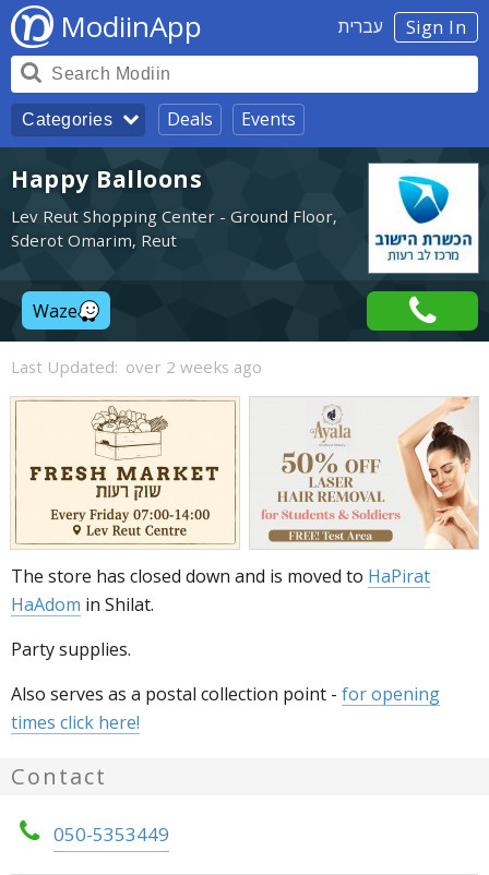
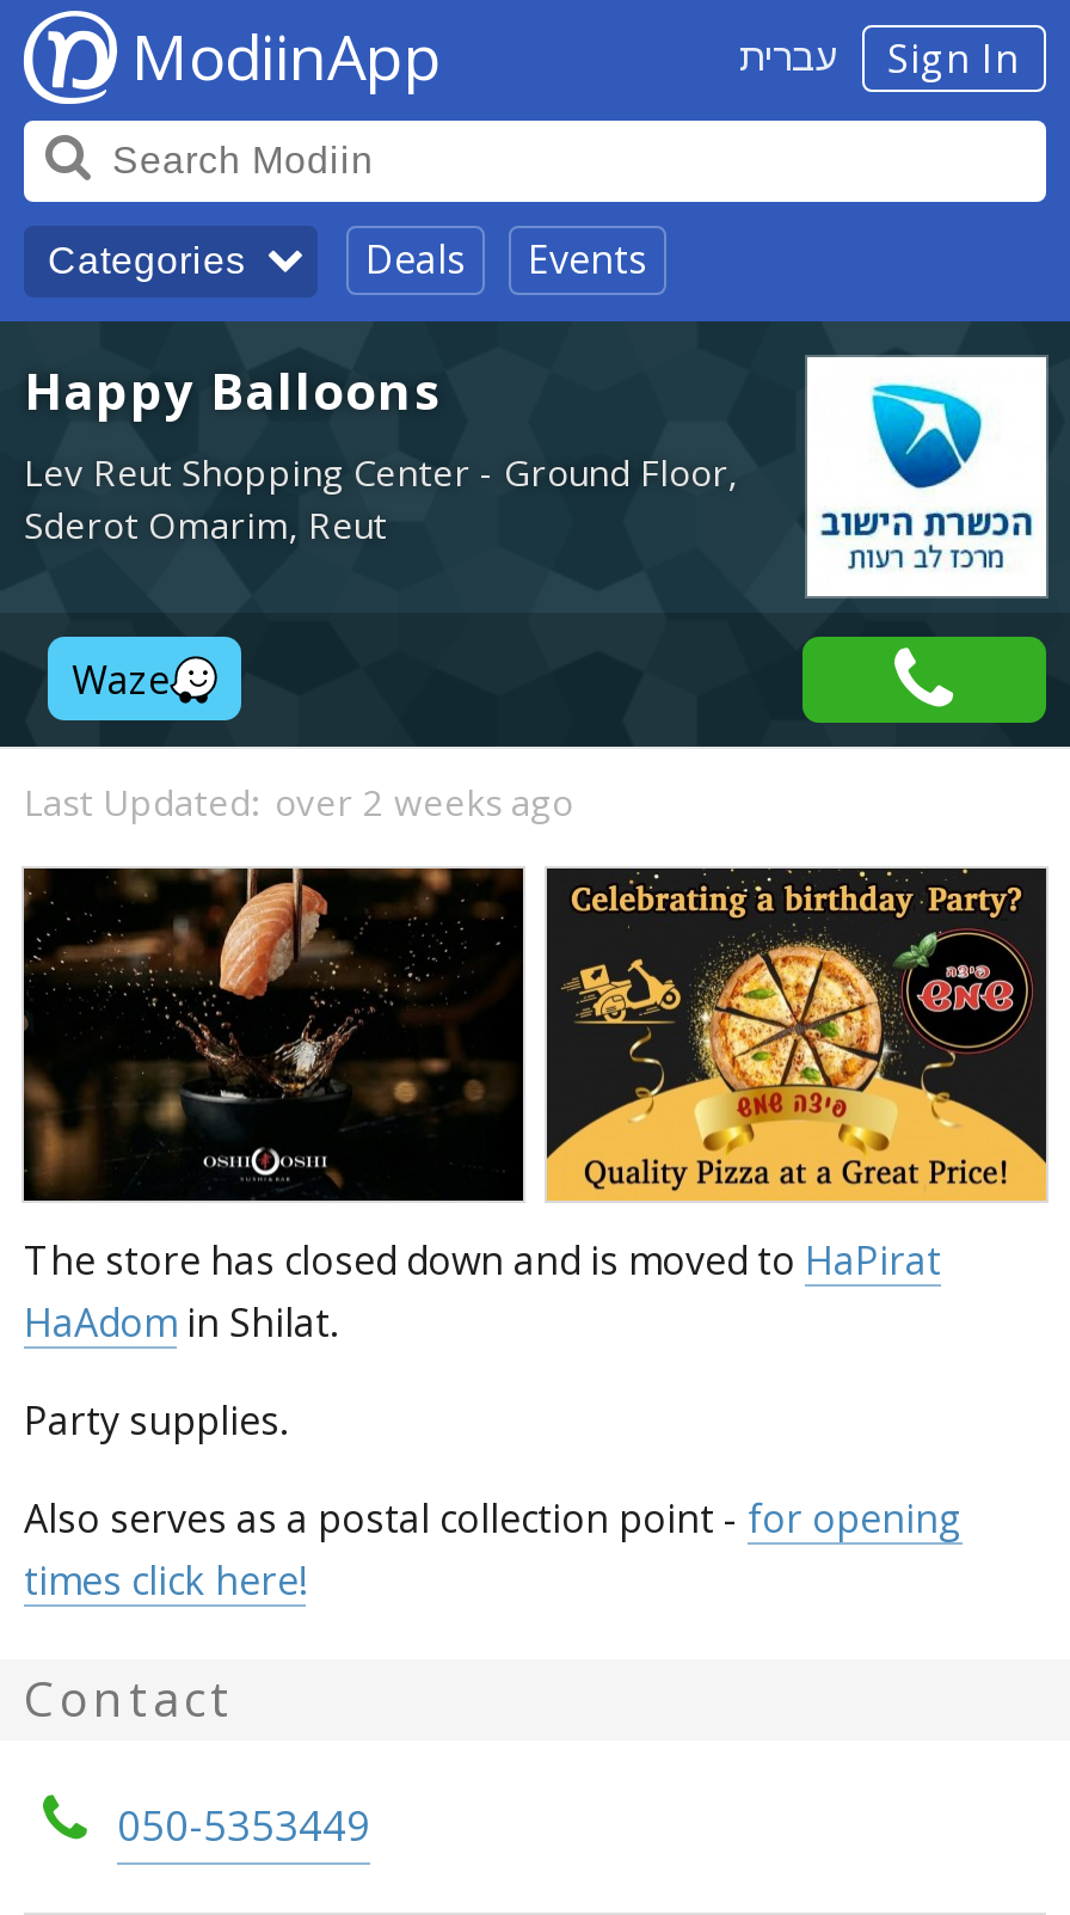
- [image]
+ [image]

- [image]
+ [image]
